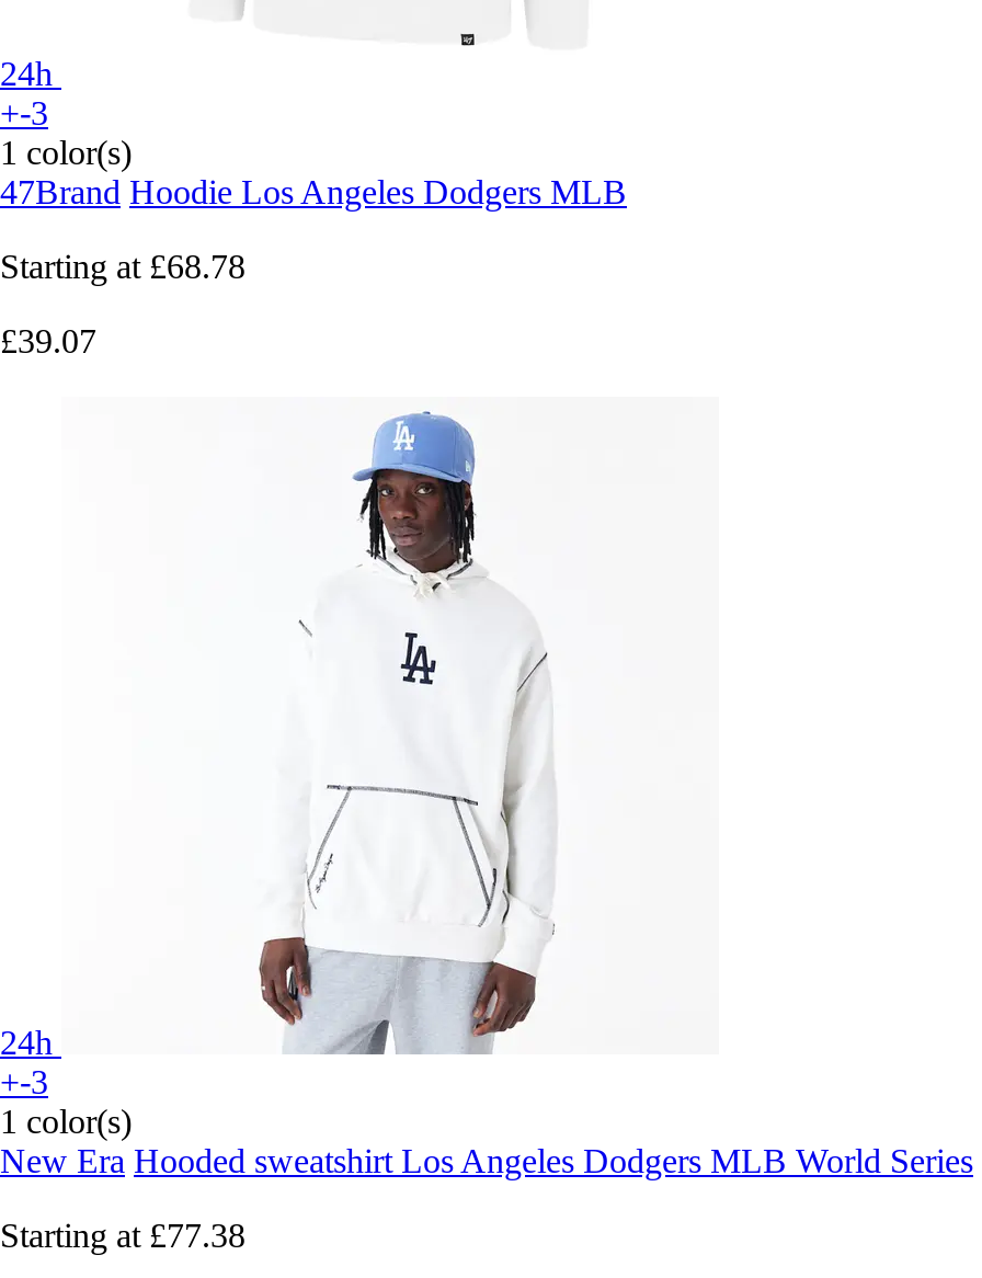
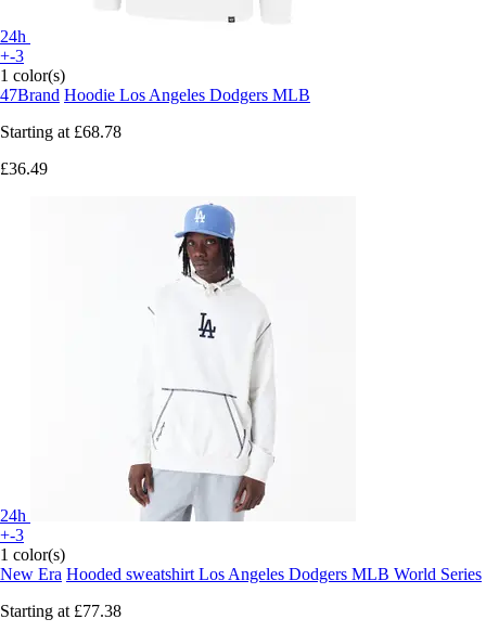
- £39.07
+ £36.49
